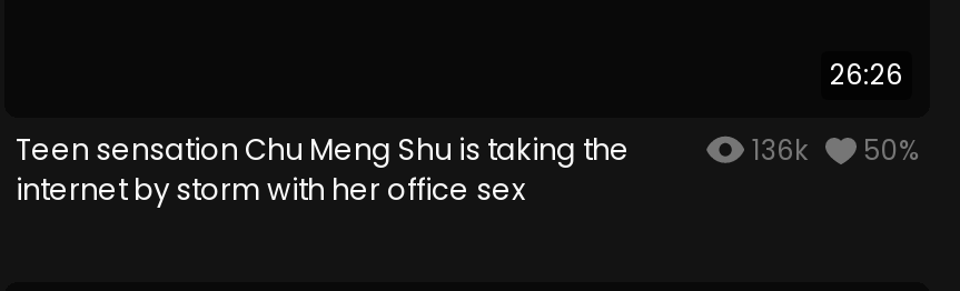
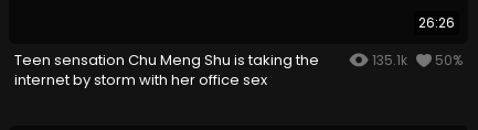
- 136k 50%
+ 135.1k 50%
